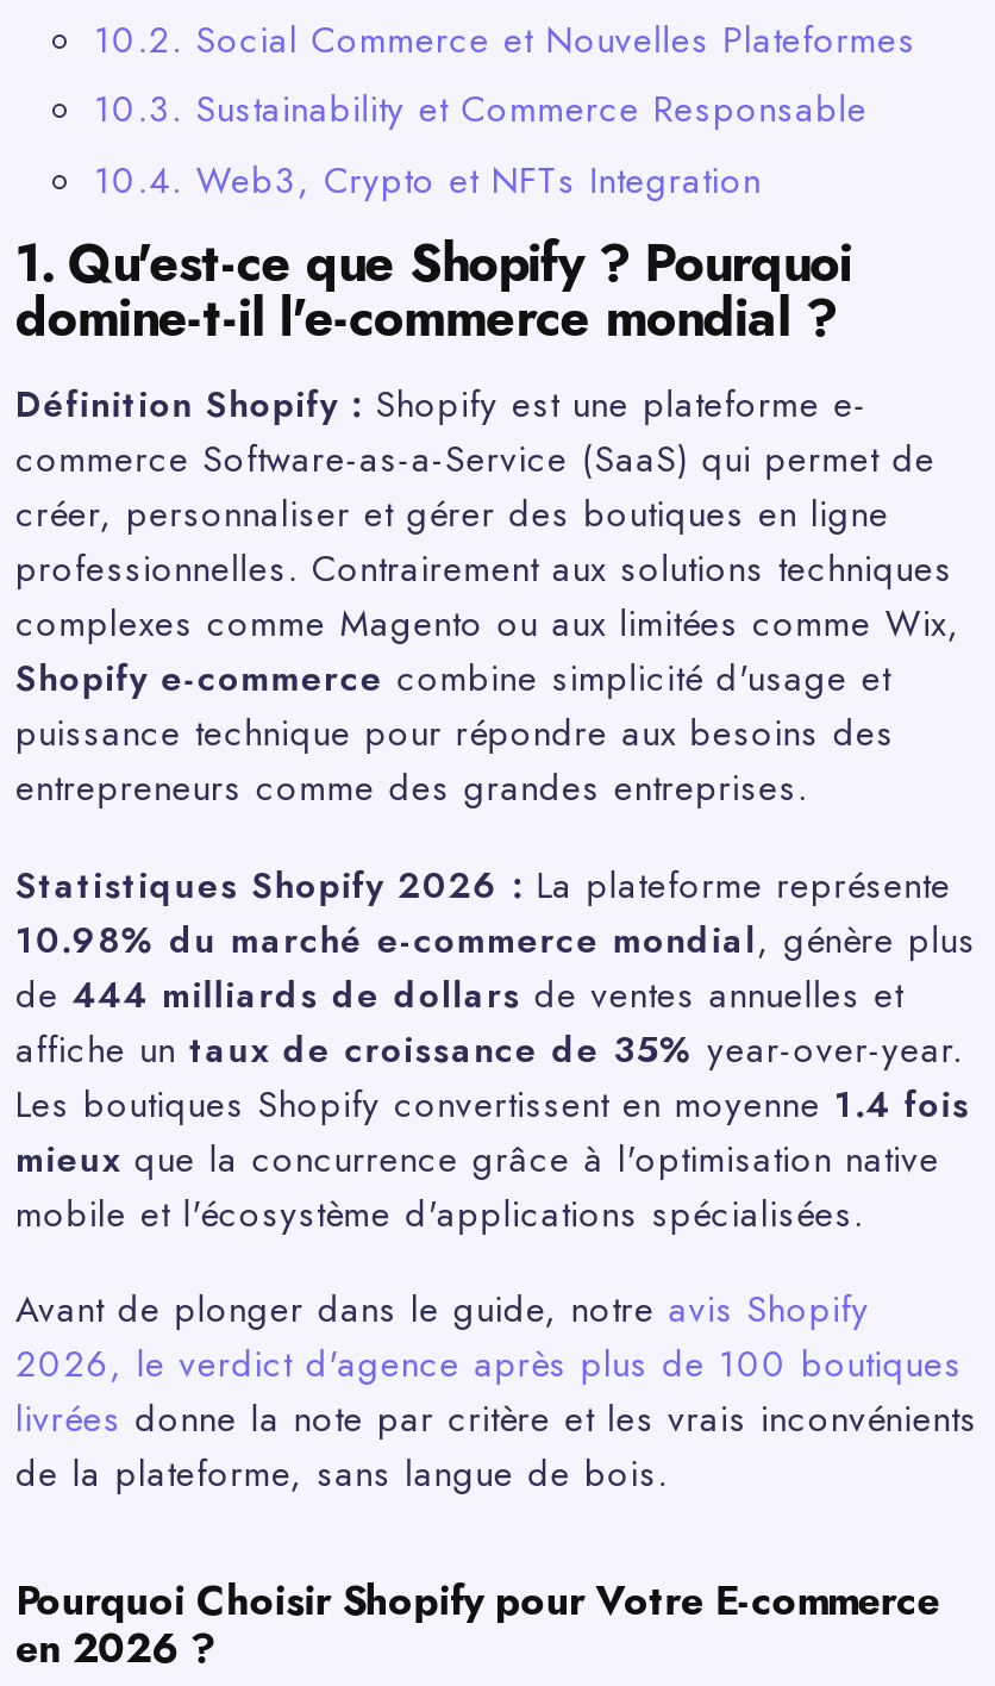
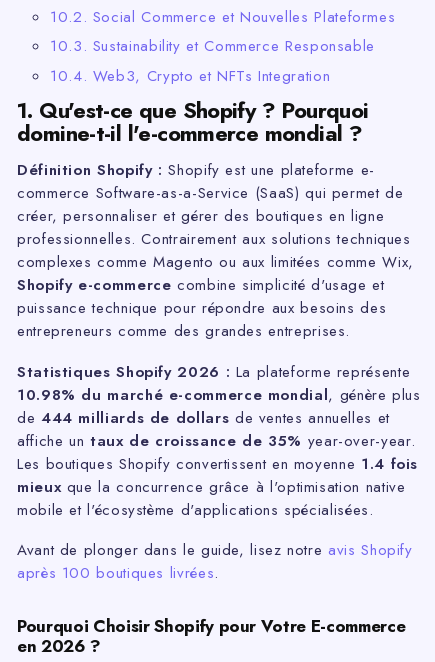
- Avant de plonger dans le guide, notre avis Shopify
- 2026, le verdict d'agence après plus de 100 boutiques
- livrées donne la note par critère et les vrais inconvénients
- de la plateforme, sans langue de bois.
+ Avant de plonger dans le guide, lisez notre avis Shopify
+ après 100 boutiques livrées.
